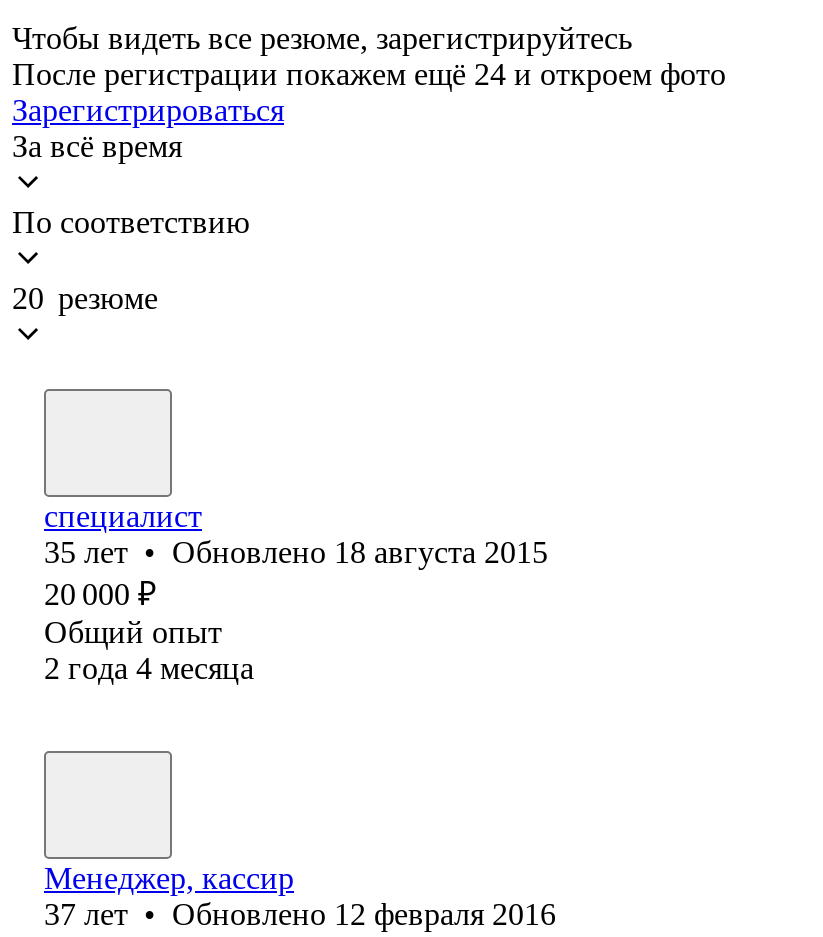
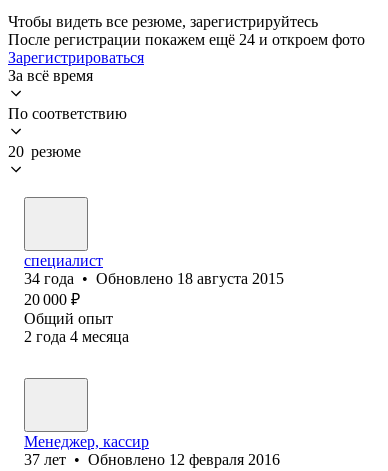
- 35 лет • Обновлено 18 августа 2015
+ 34 года • Обновлено 18 августа 2015
